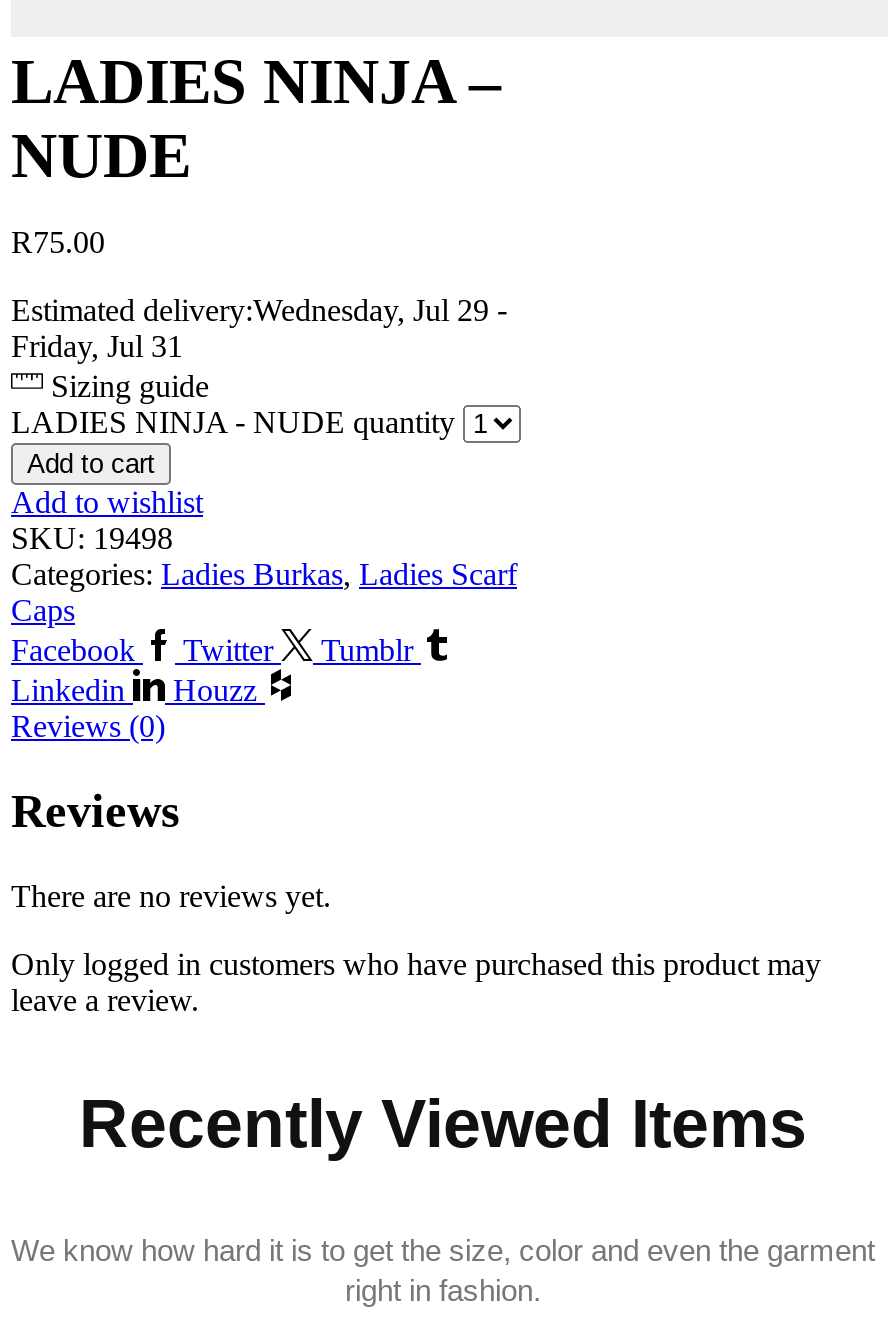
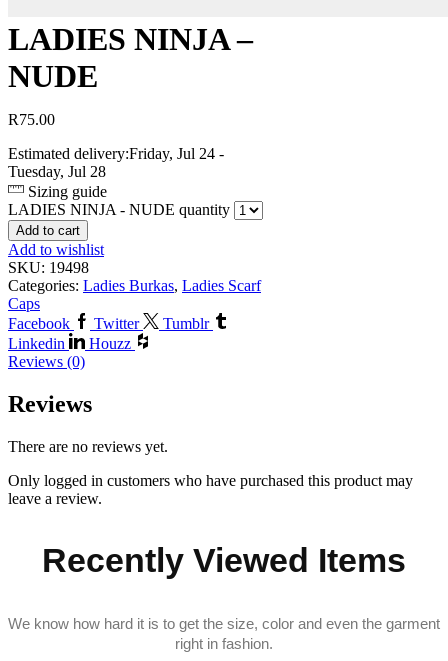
- Estimated delivery:Wednesday, Jul 29 -
+ Estimated delivery:Friday, Jul 24 -

- Friday, Jul 31
+ Tuesday, Jul 28
